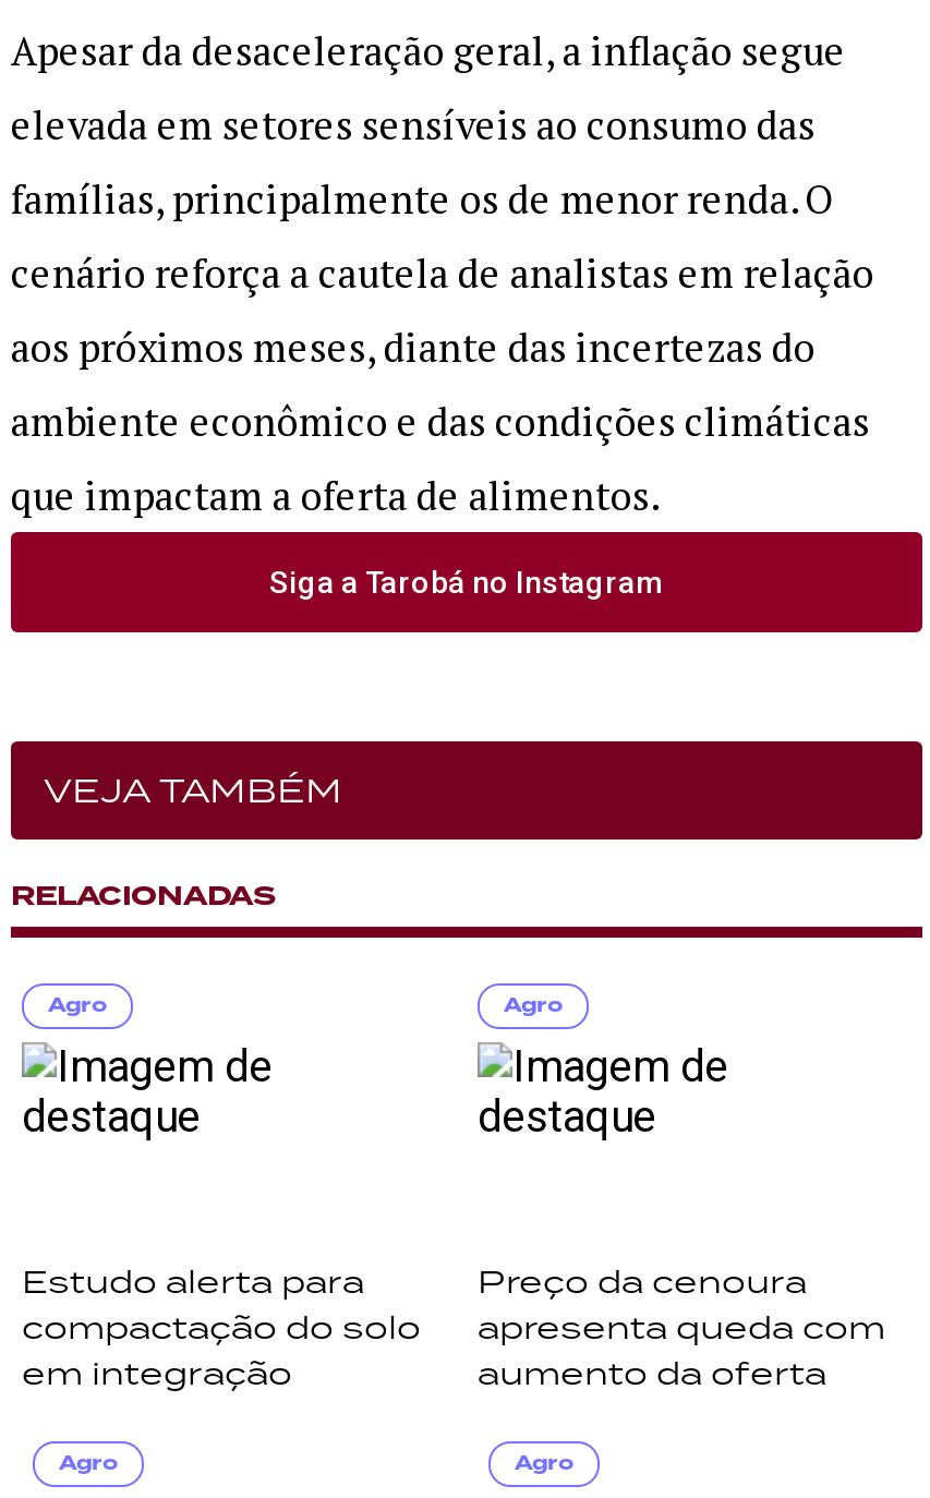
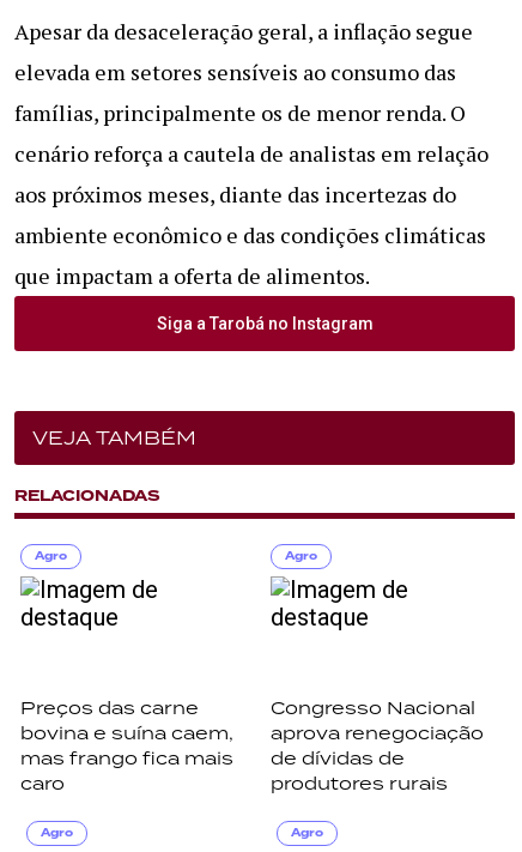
- Estudo alerta para
- compactação do solo
- em integração
+ Preços das carne
+ bovina e suína caem,
+ mas frango fica mais
+ caro

- Preço da cenoura
- apresenta queda com
- aumento da oferta
+ Congresso Nacional
+ aprova renegociação
+ de dívidas de
+ produtores rurais
